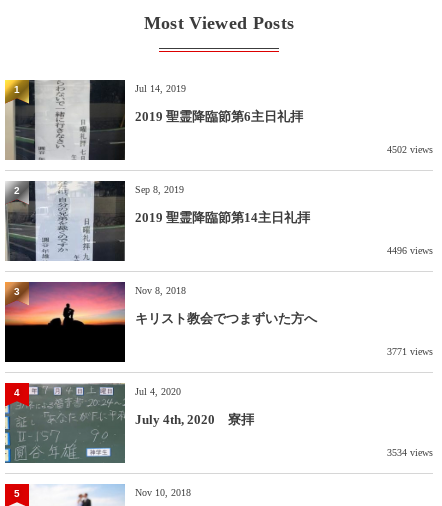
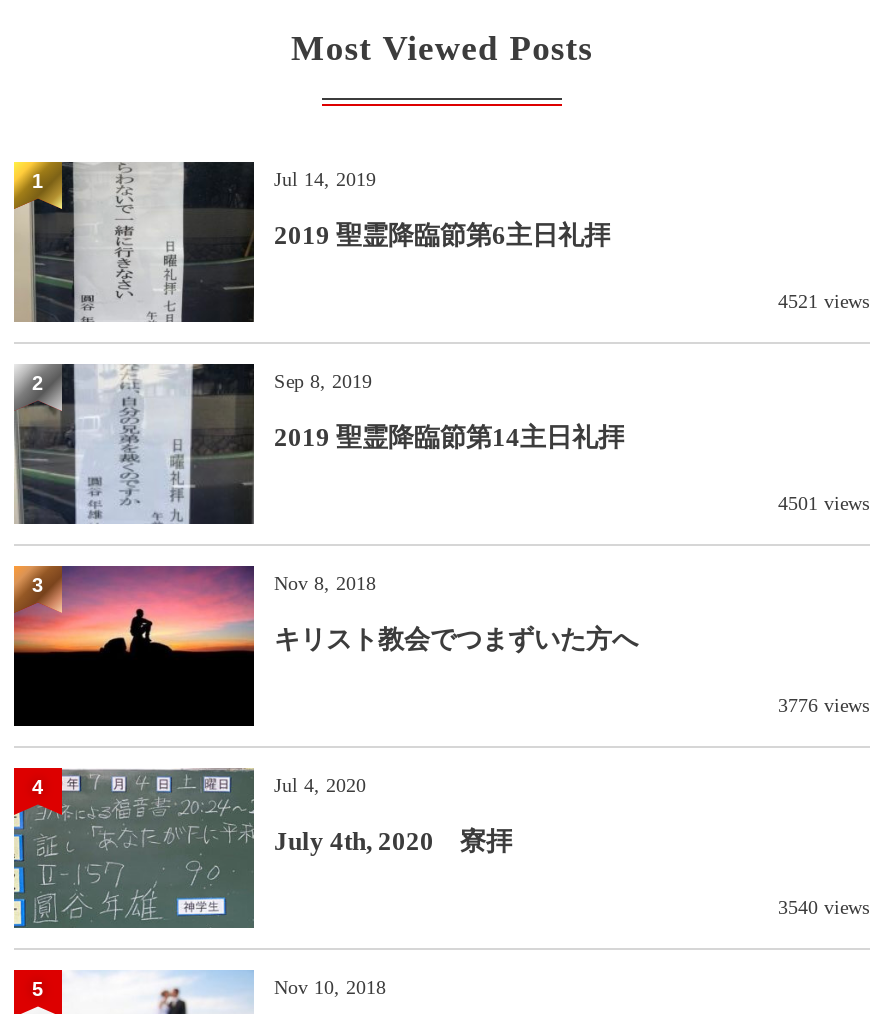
- 4502 views
+ 4521 views

- 4496 views
+ 4501 views

- 3771 views
+ 3776 views

- 3534 views
+ 3540 views
